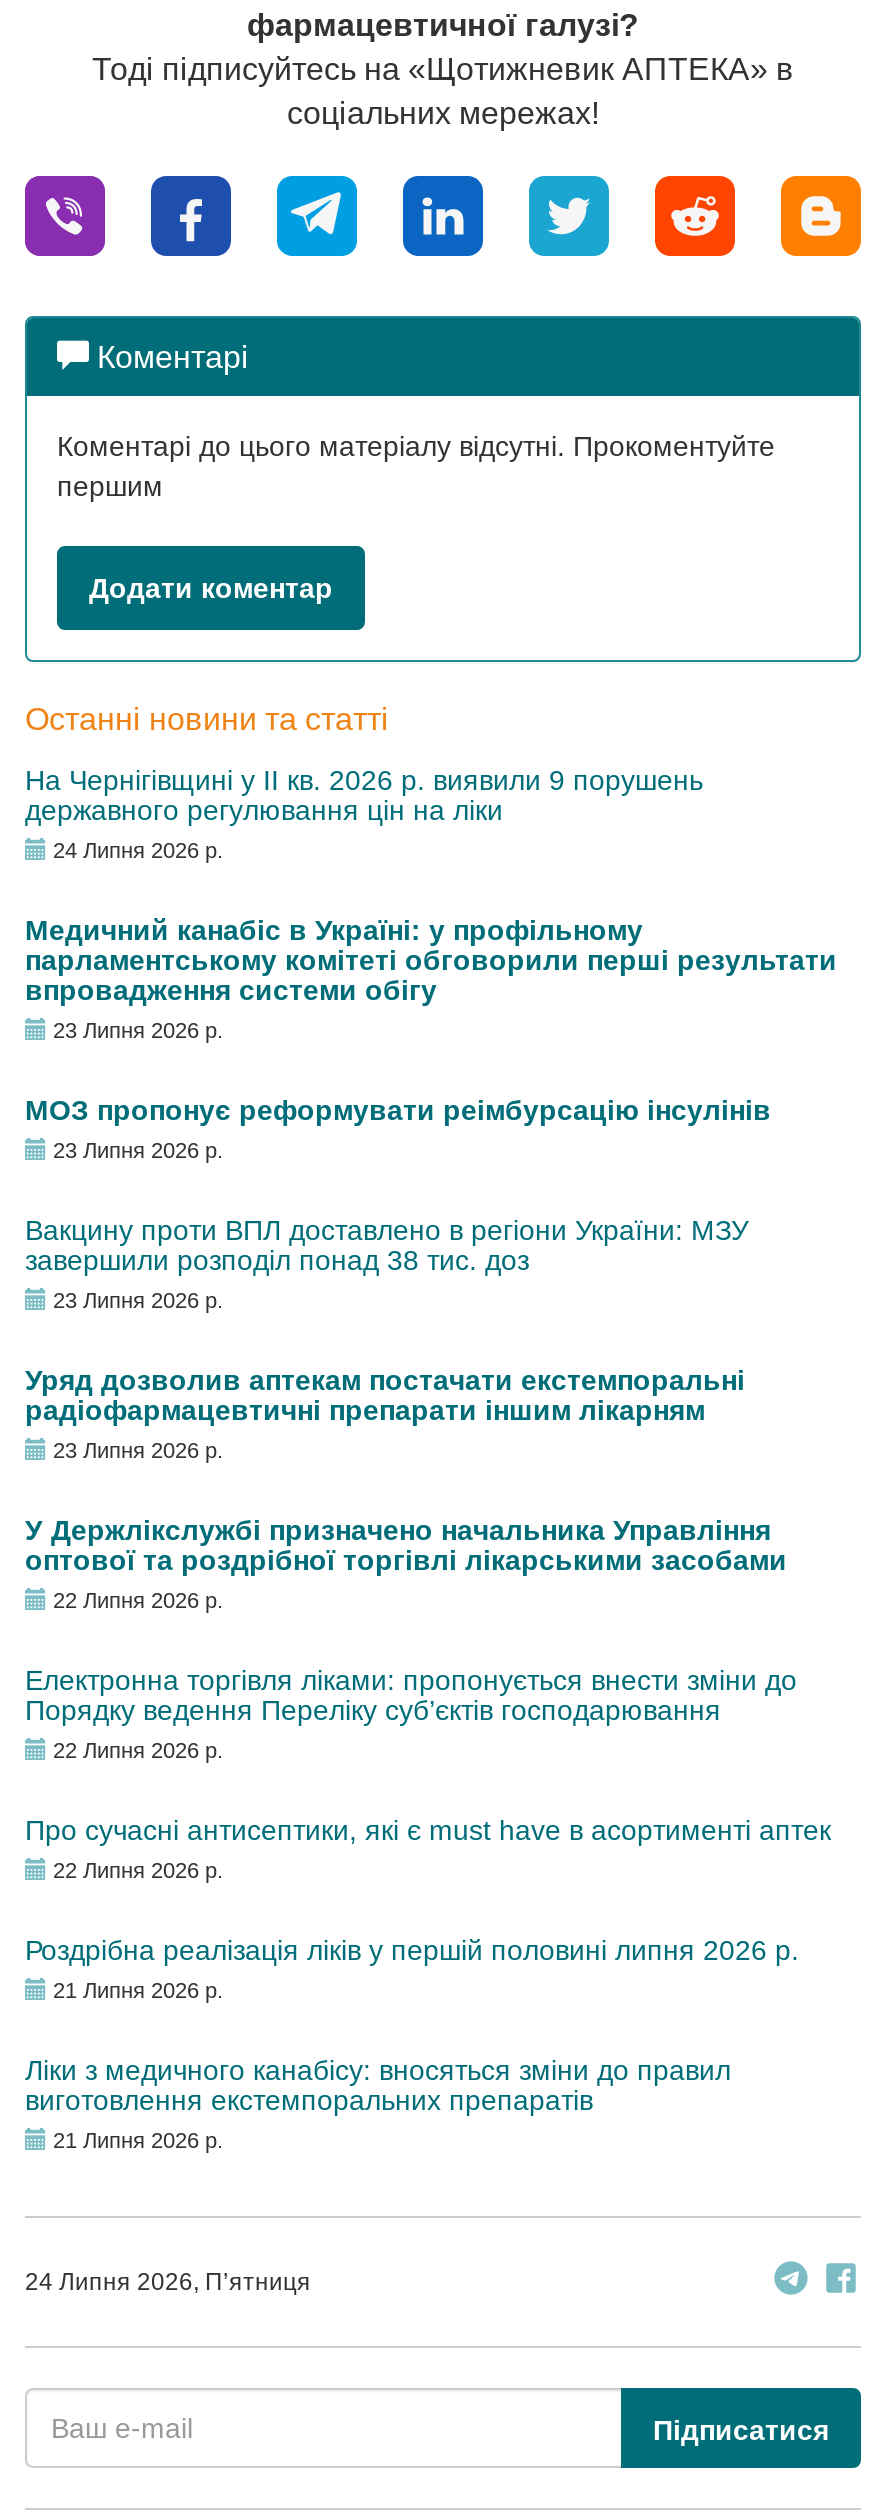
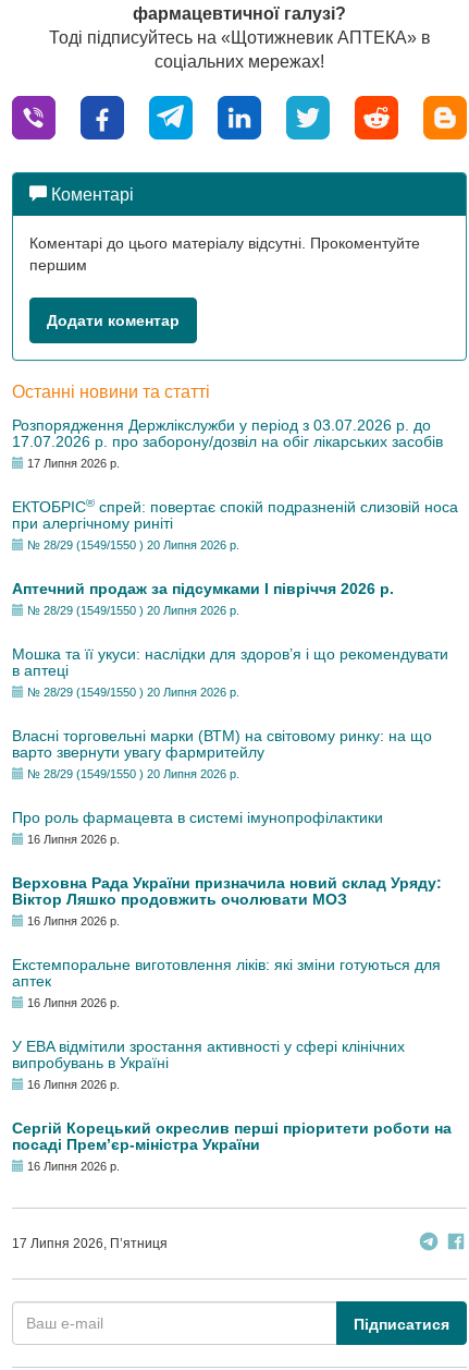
- На Чернігівщині у ІІ кв. 2026 р. виявили 9 порушень
- державного регулювання цін на ліки
- 24 Липня 2026 р.
+ Розпорядження Держлікслужби у період з 03.07.2026 р. до
+ 17.07.2026 р. про заборону/дозвіл на обіг лікарських засобів
+ 17 Липня 2026 р.

- Медичний канабіс в Україні: у профільному
- парламентському комітеті обговорили перші результати
- впровадження системи обігу
- 23 Липня 2026 р.
+ ЕКТОБРІС® спрей: повертає спокій подразненій слизовій носа
+ при алергічному риніті
+ № 28/29 (1549/1550 ) 20 Липня 2026 р.

- МОЗ пропонує реформувати реімбурсацію інсулінів
- 23 Липня 2026 р.
+ Аптечний продаж за підсумками І півріччя 2026 р.
+ № 28/29 (1549/1550 ) 20 Липня 2026 р.

- Вакцину проти ВПЛ доставлено в регіони України: МЗУ
- завершили розподіл понад 38 тис. доз
- 23 Липня 2026 р.
+ Мошка та її укуси: наслідки для здоров’я і що рекомендувати
+ в аптеці
+ № 28/29 (1549/1550 ) 20 Липня 2026 р.

- Уряд дозволив аптекам постачати екстемпоральні
- радіофармацевтичні препарати іншим лікарням
- 23 Липня 2026 р.
+ Власні торговельні марки (ВТМ) на світовому ринку: на що
+ варто звернути увагу фармритейлу
+ № 28/29 (1549/1550 ) 20 Липня 2026 р.

- У Держлікслужбі призначено начальника Управління
- оптової та роздрібної торгівлі лікарськими засобами
- 22 Липня 2026 р.
+ Про роль фармацевта в системі імунопрофілактики
+ 16 Липня 2026 р.

- Електронна торгівля ліками: пропонується внести зміни до
- Порядку ведення Переліку суб’єктів господарювання
- 22 Липня 2026 р.
+ Верховна Рада України призначила новий склад Уряду:
+ Віктор Ляшко продовжить очолювати МОЗ
+ 16 Липня 2026 р.

- Про сучасні антисептики, які є must have в асортименті аптек
- 22 Липня 2026 р.
+ Екстемпоральне виготовлення ліків: які зміни готуються для
+ аптек
+ 16 Липня 2026 р.

- Роздрібна реалізація ліків у першій половині липня 2026 р.
- 21 Липня 2026 р.
+ У EBA відмітили зростання активності у сфері клінічних
+ випробувань в Україні
+ 16 Липня 2026 р.

- Ліки з медичного канабісу: вносяться зміни до правил
- виготовлення екстемпоральних препаратів
- 21 Липня 2026 р.
+ Сергій Корецький окреслив перші пріоритети роботи на
+ посаді Прем’єр-міністра України
+ 16 Липня 2026 р.

- 24 Липня 2026, П’ятниця
+ 17 Липня 2026, П’ятниця
